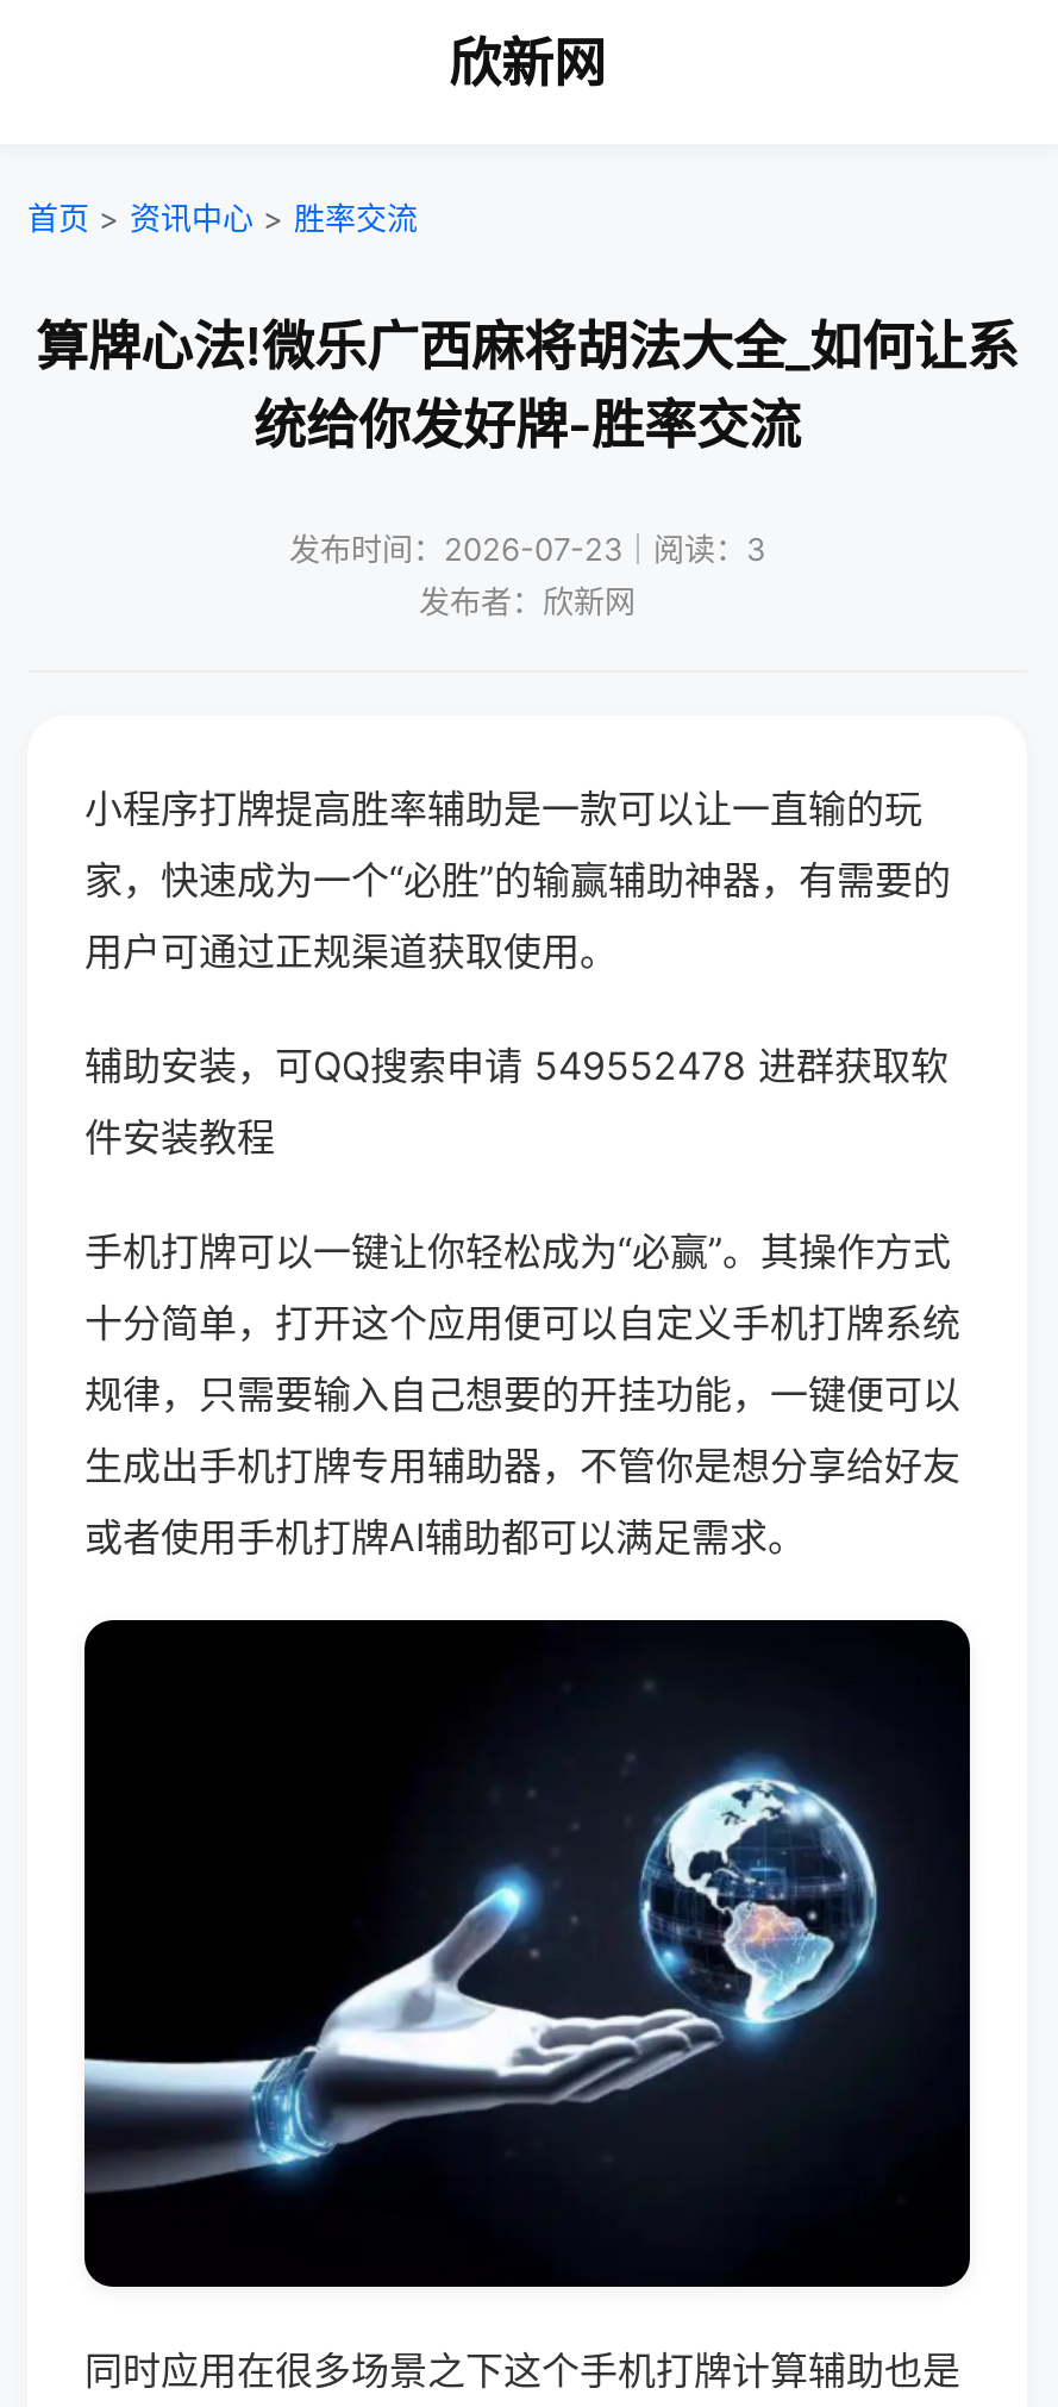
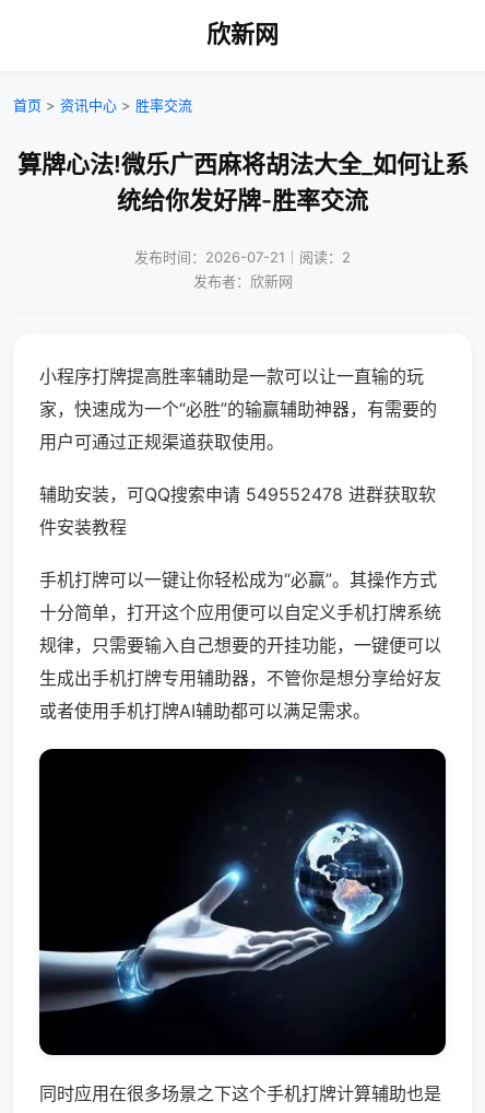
- 发布时间：2026-07-23｜阅读：3
+ 发布时间：2026-07-21｜阅读：2
